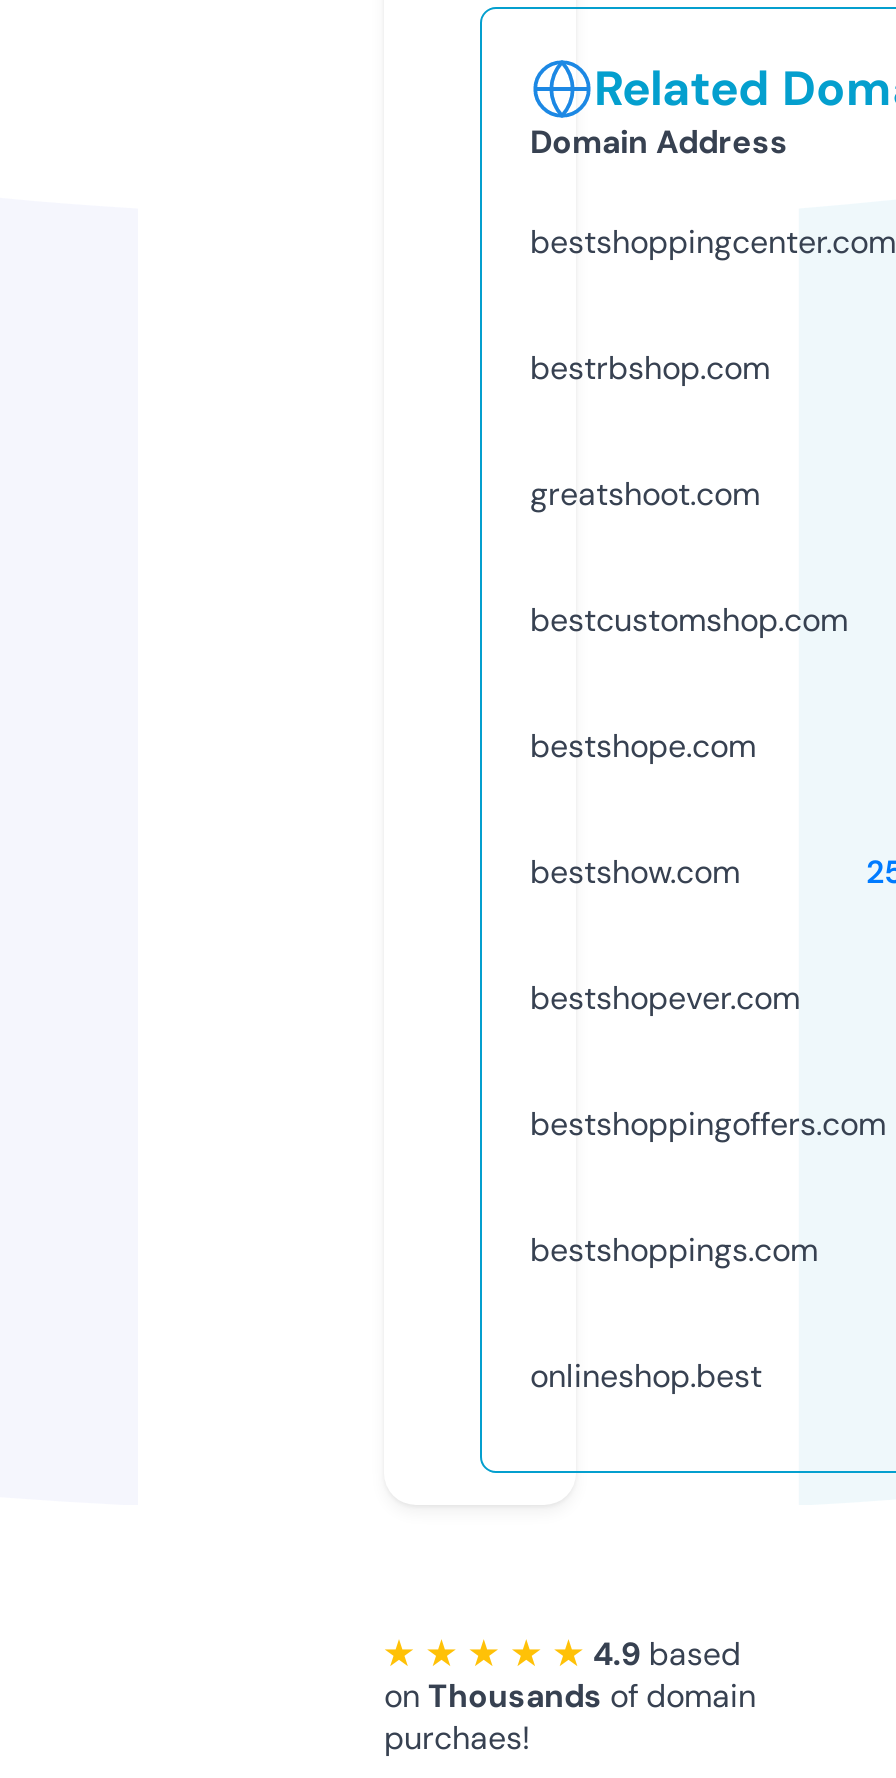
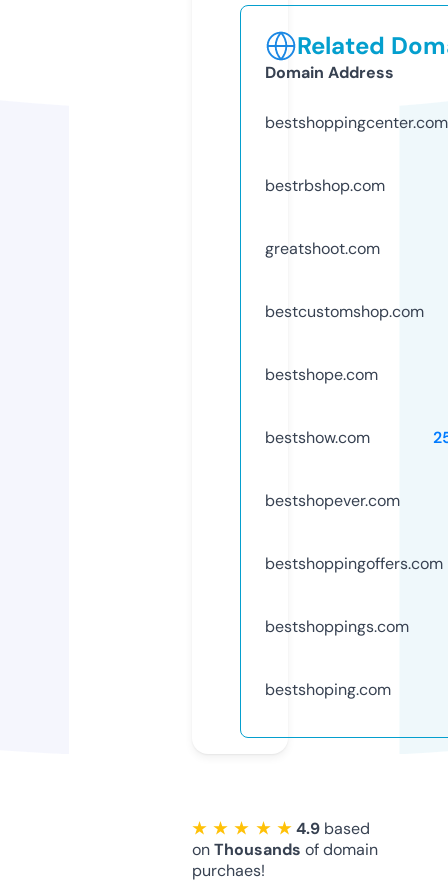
- onlineshop.best
+ bestshoping.com
